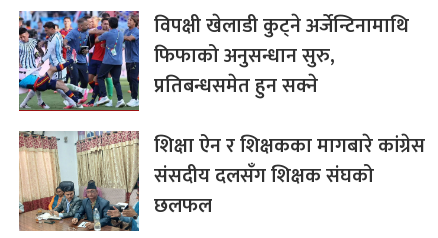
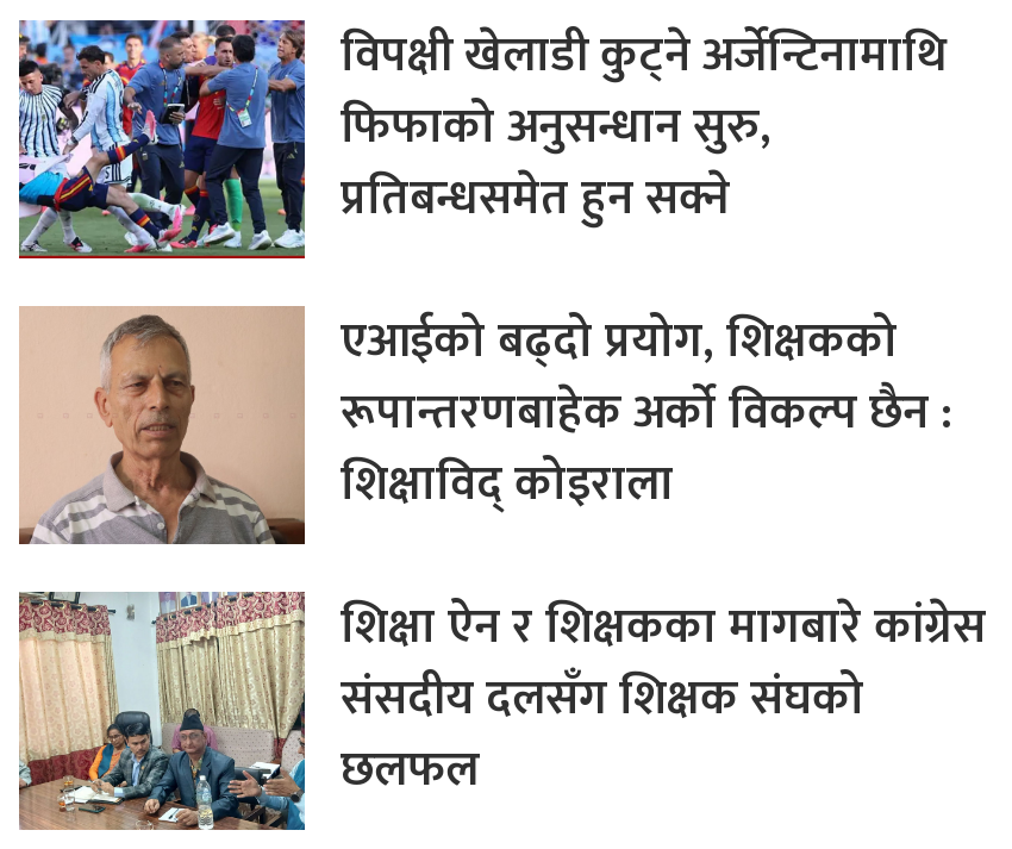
+ [image]
+ एआईको बढ्दो प्रयोग, शिक्षकको
+ रूपान्तरणबाहेक अर्को विकल्प छैन :
+ शिक्षाविद् कोइराला
